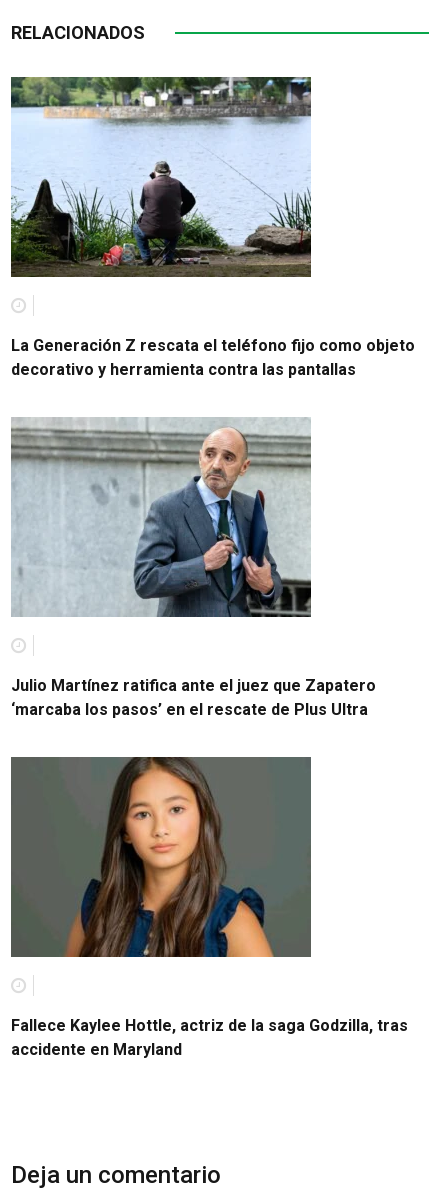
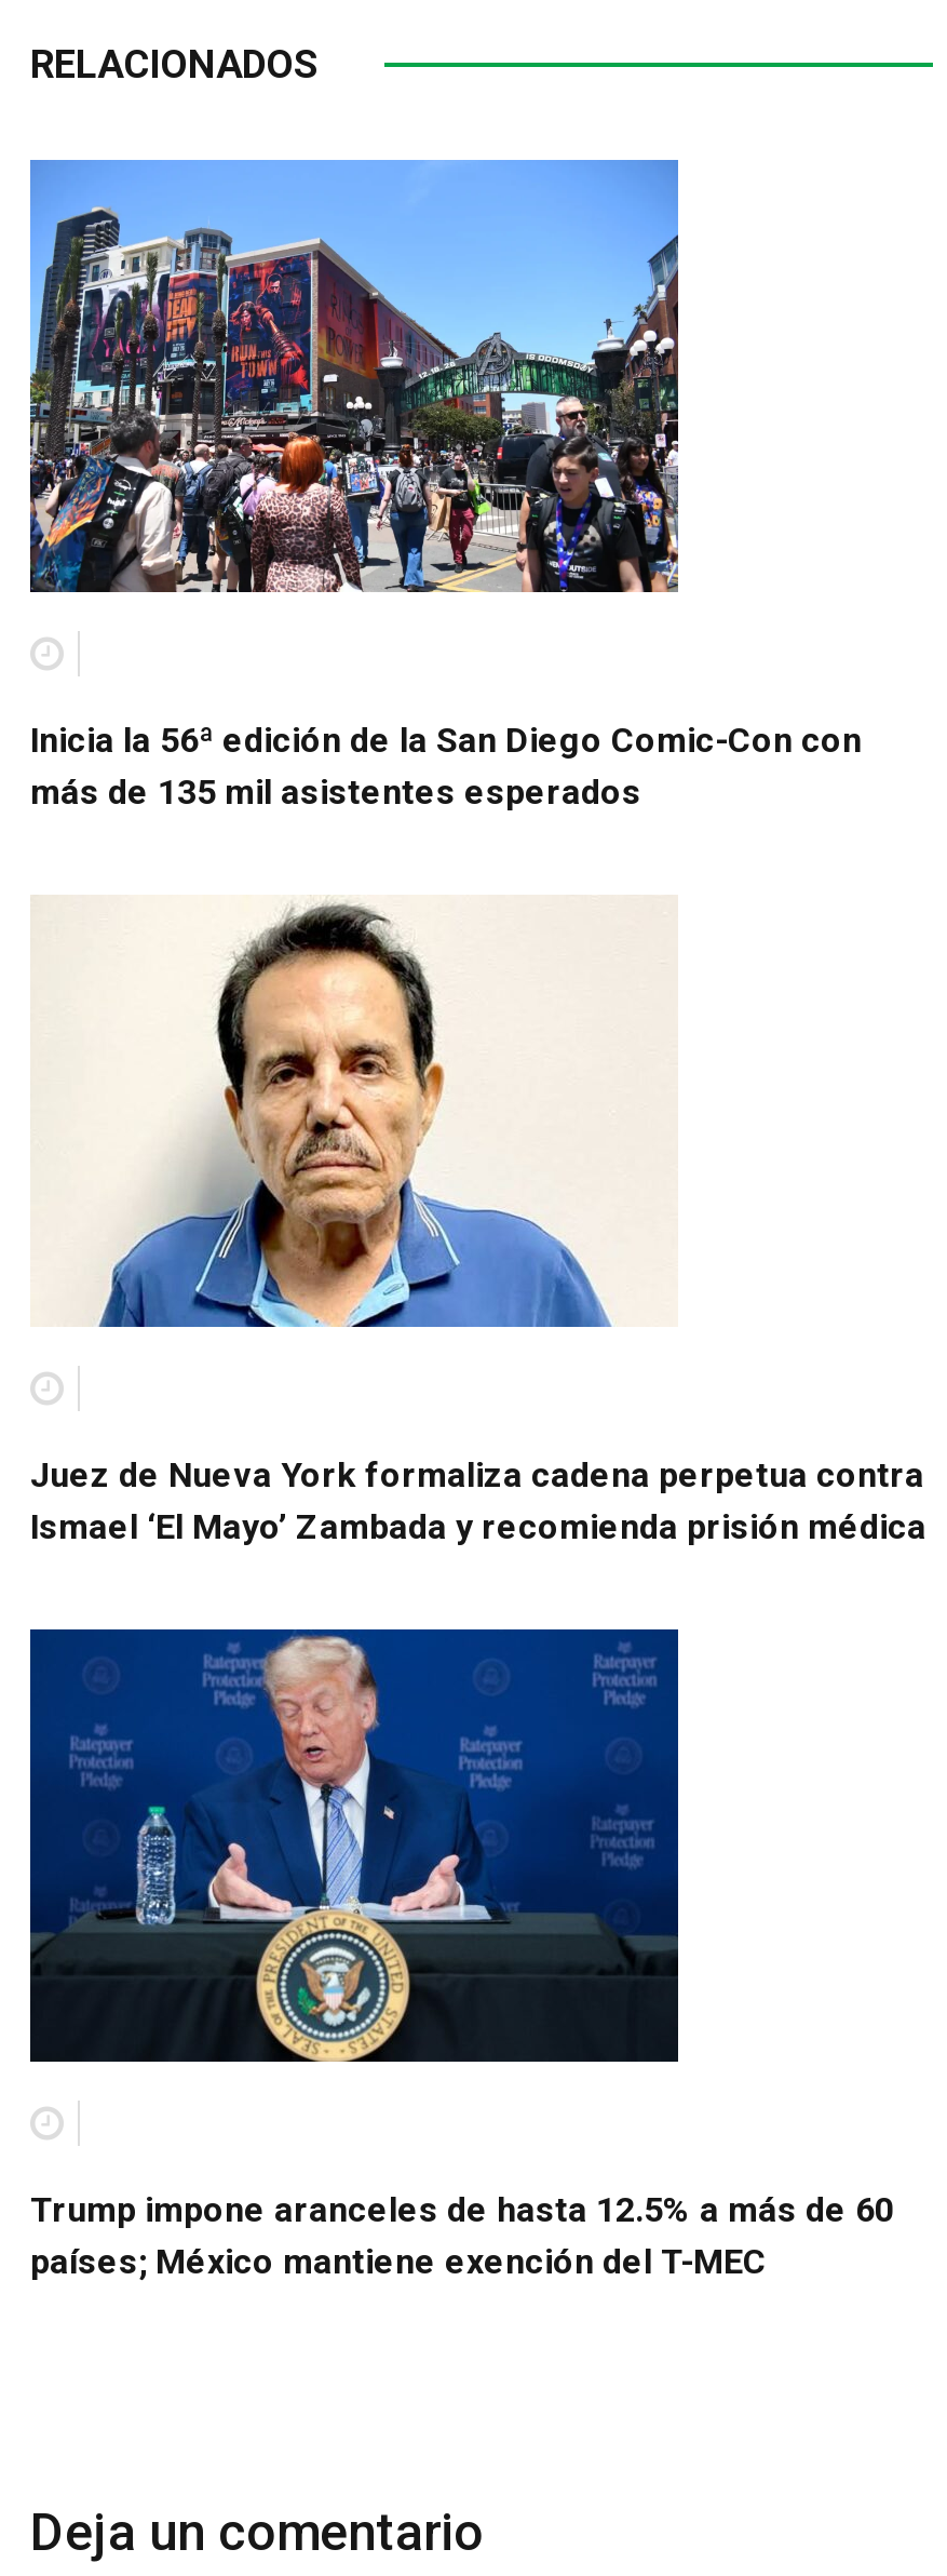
- [image]
+ [image]

- La Generación Z rescata el teléfono fijo como objeto
- decorativo y herramienta contra las pantallas
+ Inicia la 56ª edición de la San Diego Comic-Con con
+ más de 135 mil asistentes esperados

- [image]
+ [image]

- Julio Martínez ratifica ante el juez que Zapatero
- ‘marcaba los pasos’ en el rescate de Plus Ultra
+ Juez de Nueva York formaliza cadena perpetua contra
+ Ismael ‘El Mayo’ Zambada y recomienda prisión médica

- [image]
+ [image]

- Fallece Kaylee Hottle, actriz de la saga Godzilla, tras
- accidente en Maryland
+ Trump impone aranceles de hasta 12.5% a más de 60
+ países; México mantiene exención del T-MEC
